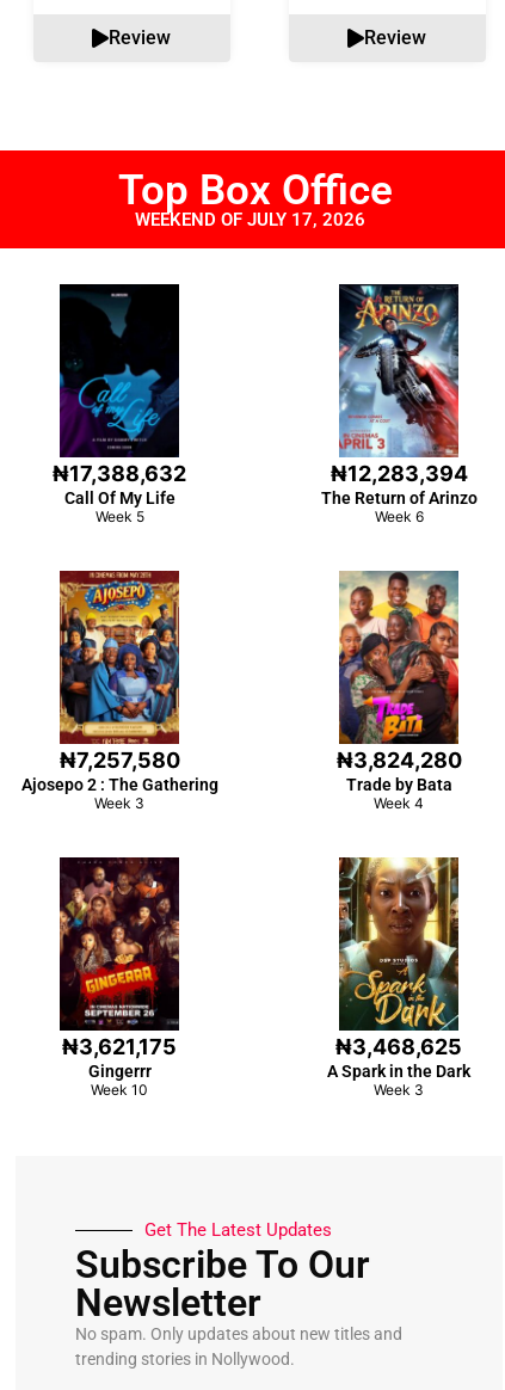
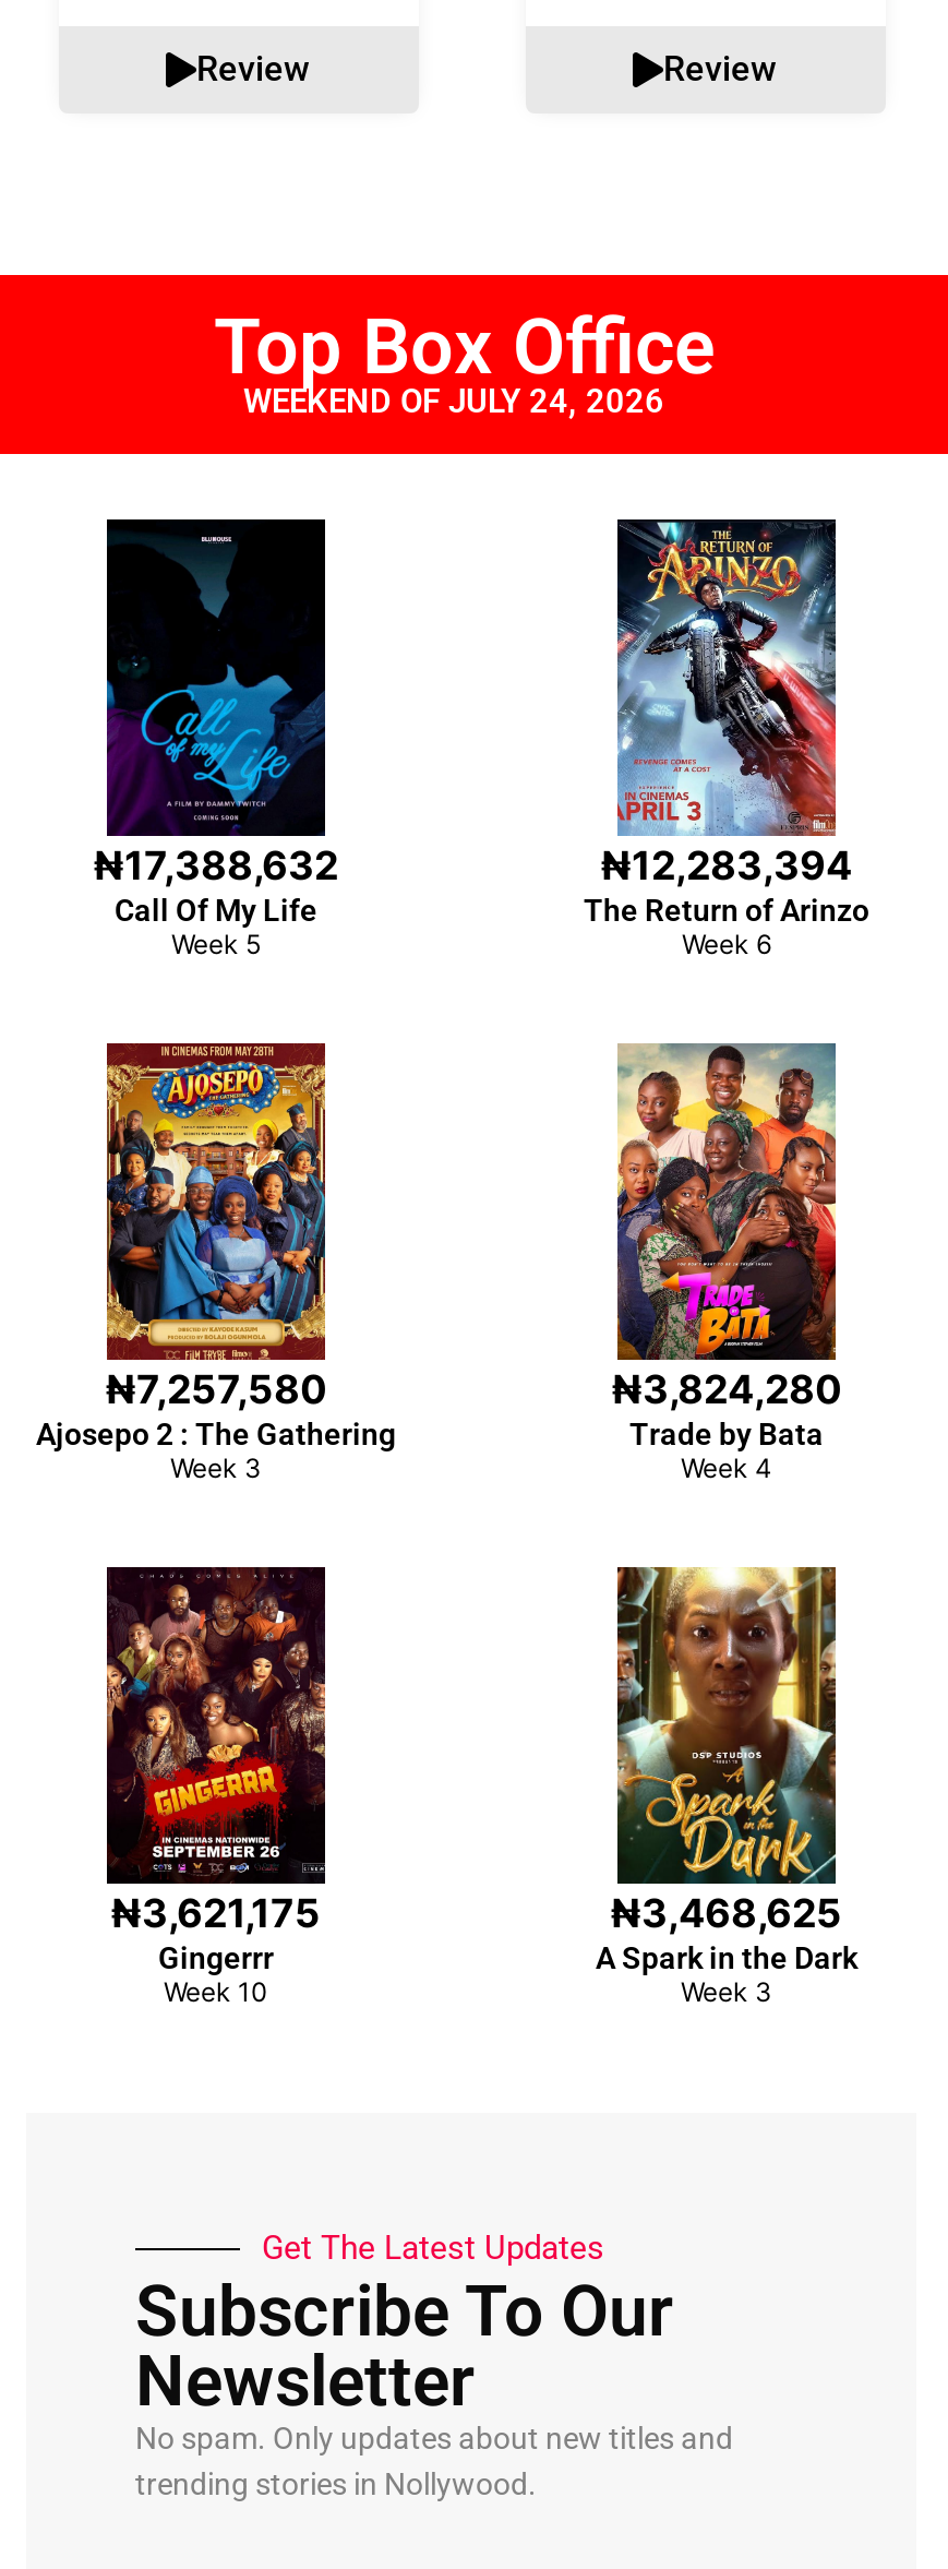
- WEEKEND OF JULY 17, 2026
+ WEEKEND OF JULY 24, 2026
